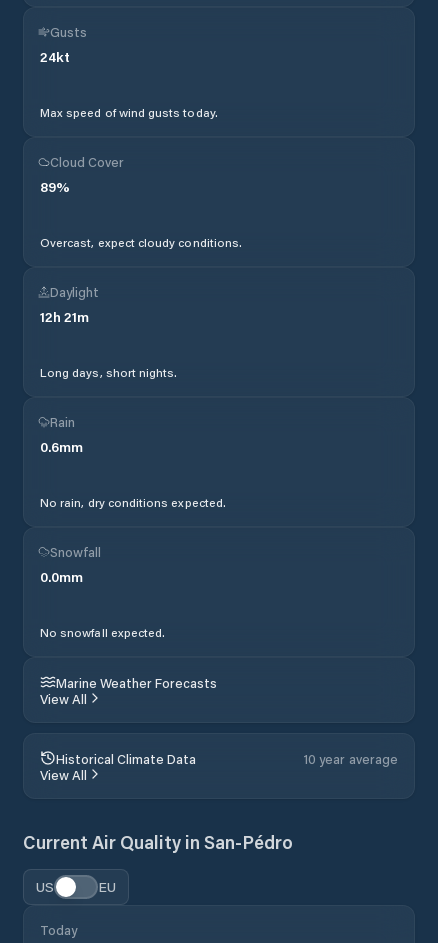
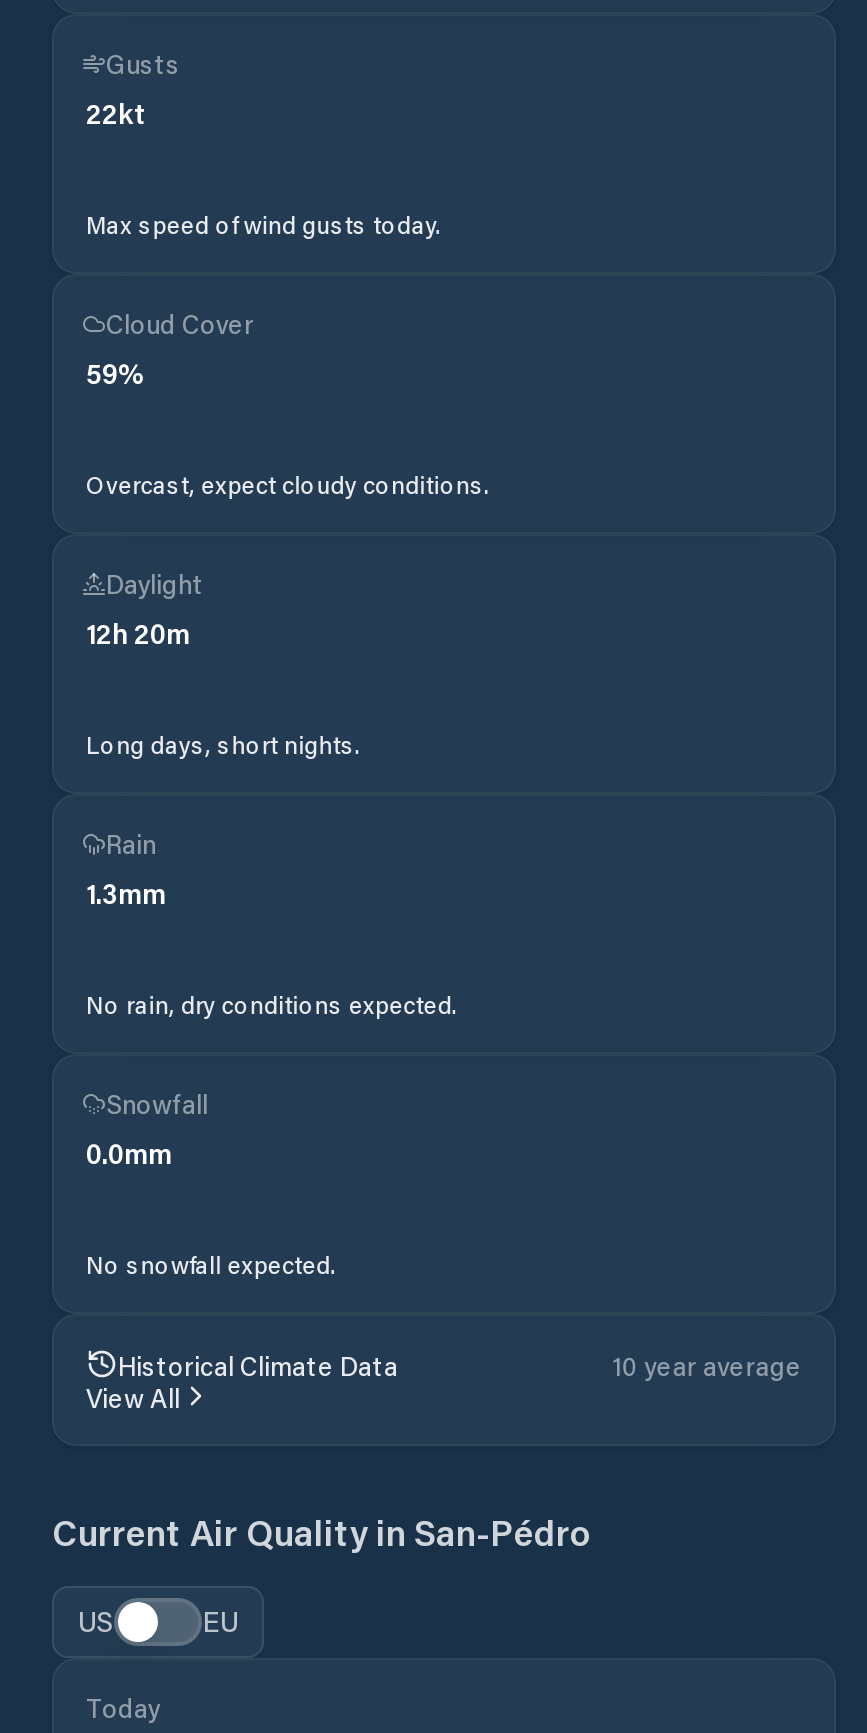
- 24kt
+ 22kt

- 89%
+ 59%

- 12h 21m
+ 12h 20m

- 0.6mm
+ 1.3mm

- Marine Weather Forecasts
- View All
